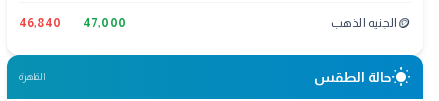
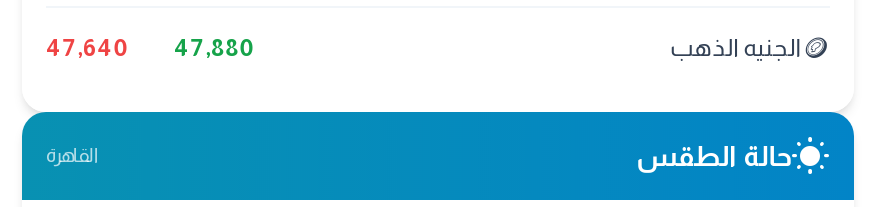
- 46,840
+ 47,640

- 47,000
+ 47,880
